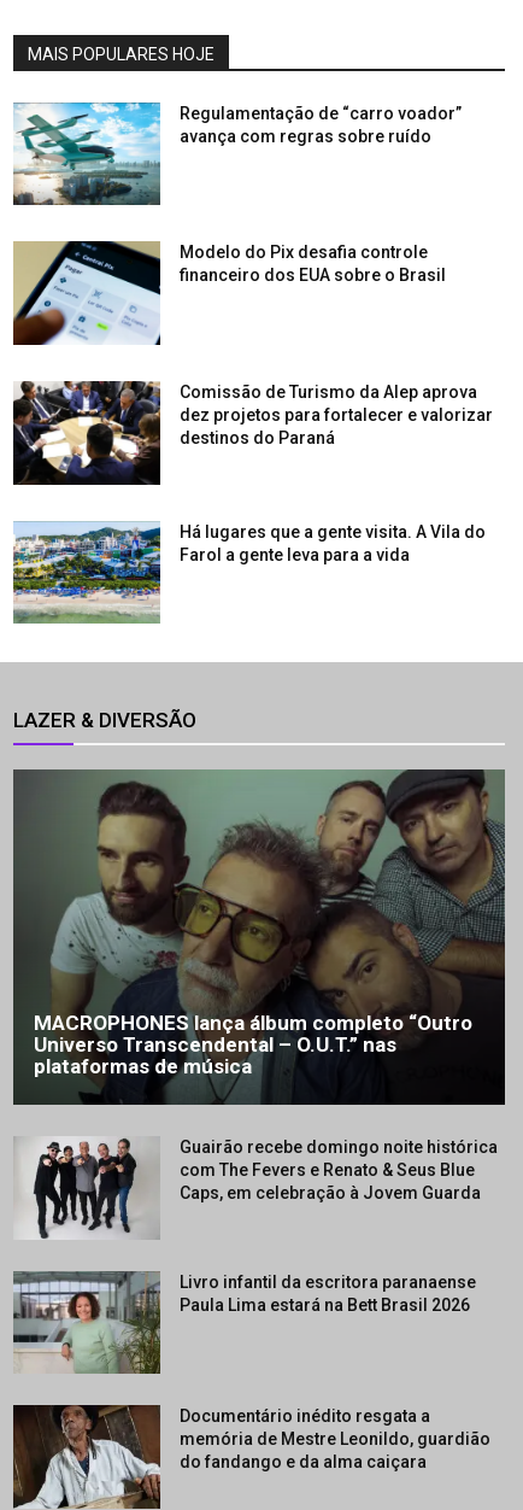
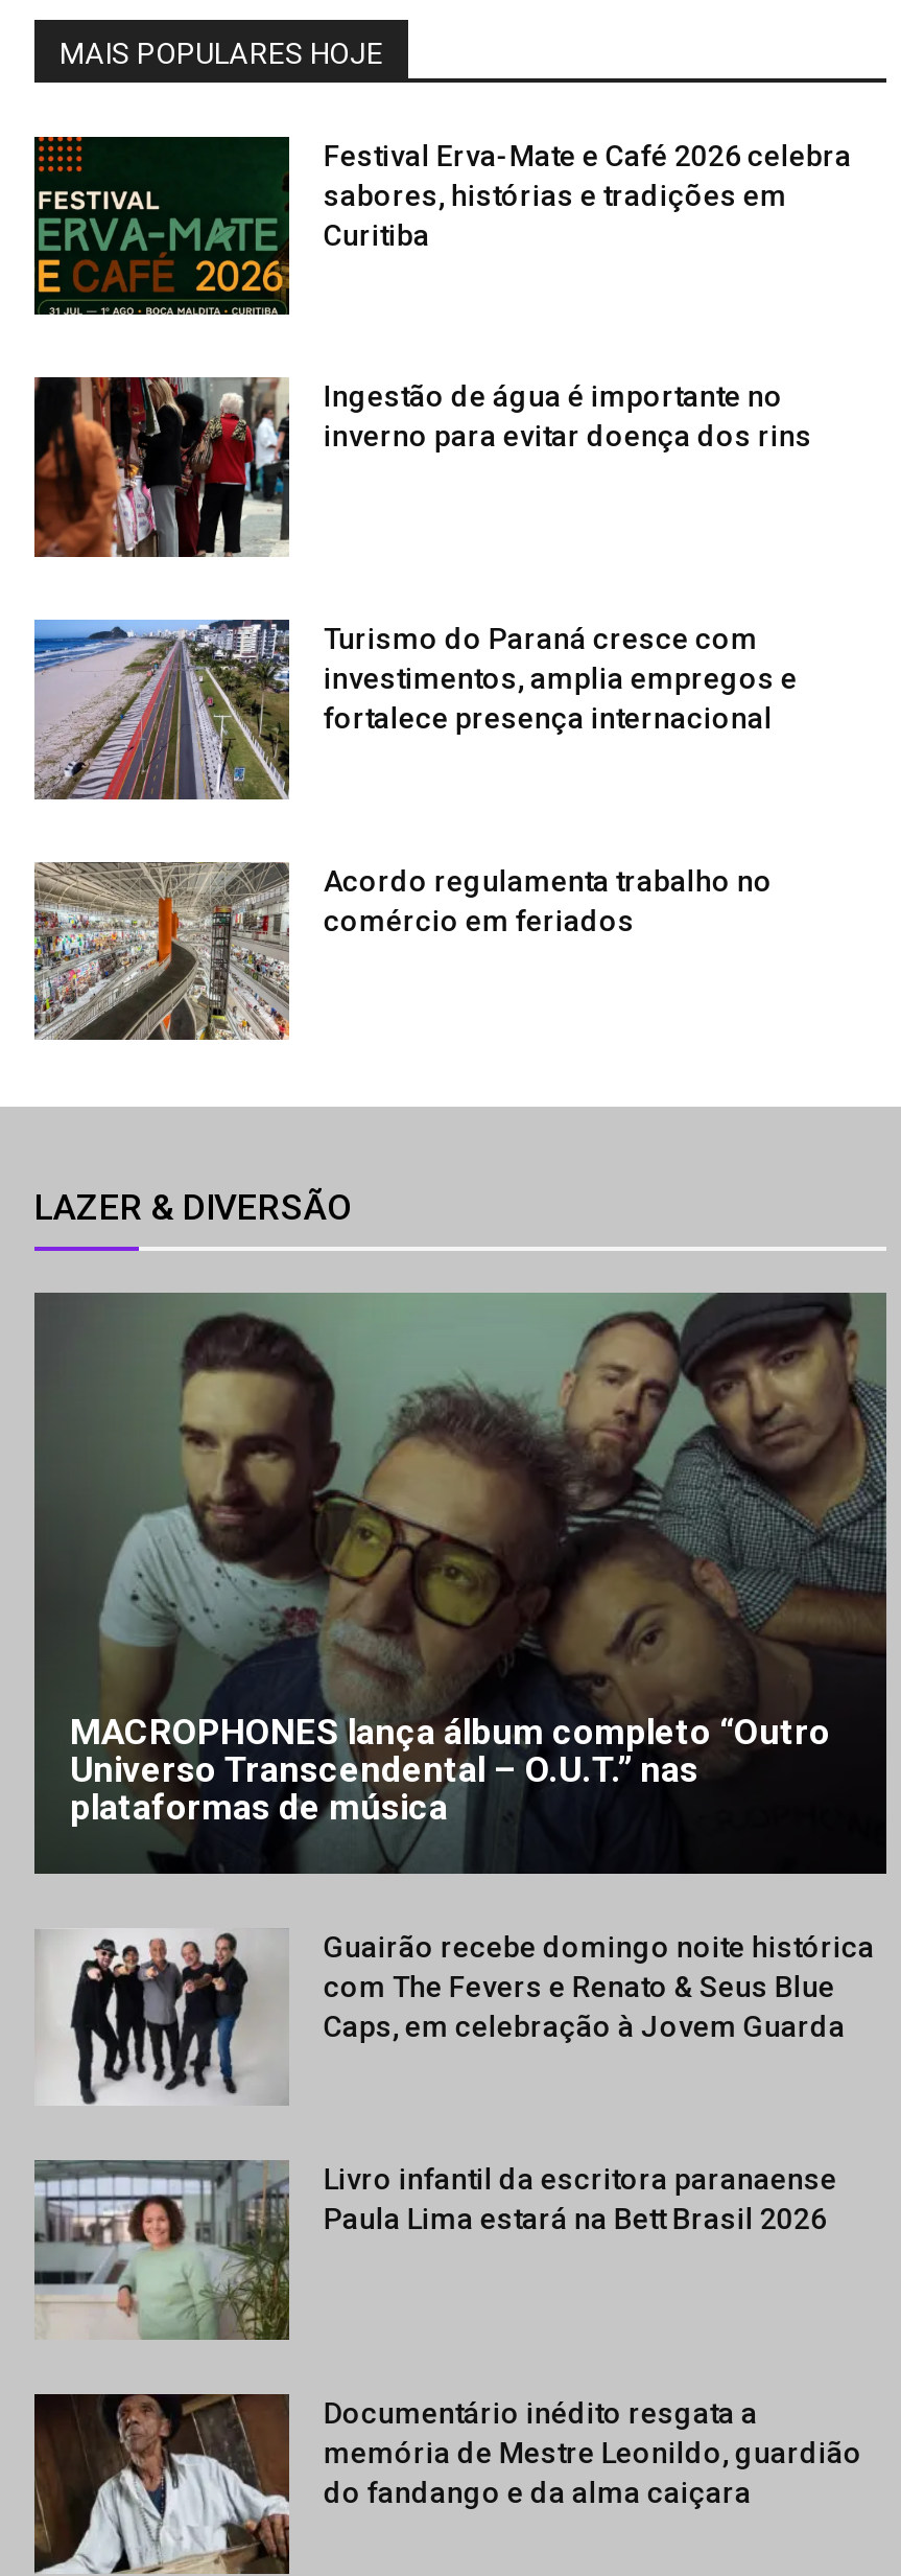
- [image]
- Regulamentação de “carro voador”
- avança com regras sobre ruído
+ [image]
+ Festival Erva-Mate e Café 2026 celebra
+ sabores, histórias e tradições em
+ Curitiba

- [image]
- Modelo do Pix desafia controle
- financeiro dos EUA sobre o Brasil
+ [image]
+ Ingestão de água é importante no
+ inverno para evitar doença dos rins

- [image]
- Comissão de Turismo da Alep aprova
- dez projetos para fortalecer e valorizar
- destinos do Paraná
+ [image]
+ Turismo do Paraná cresce com
+ investimentos, amplia empregos e
+ fortalece presença internacional

- [image]
- Há lugares que a gente visita. A Vila do
- Farol a gente leva para a vida
+ [image]
+ Acordo regulamenta trabalho no
+ comércio em feriados
